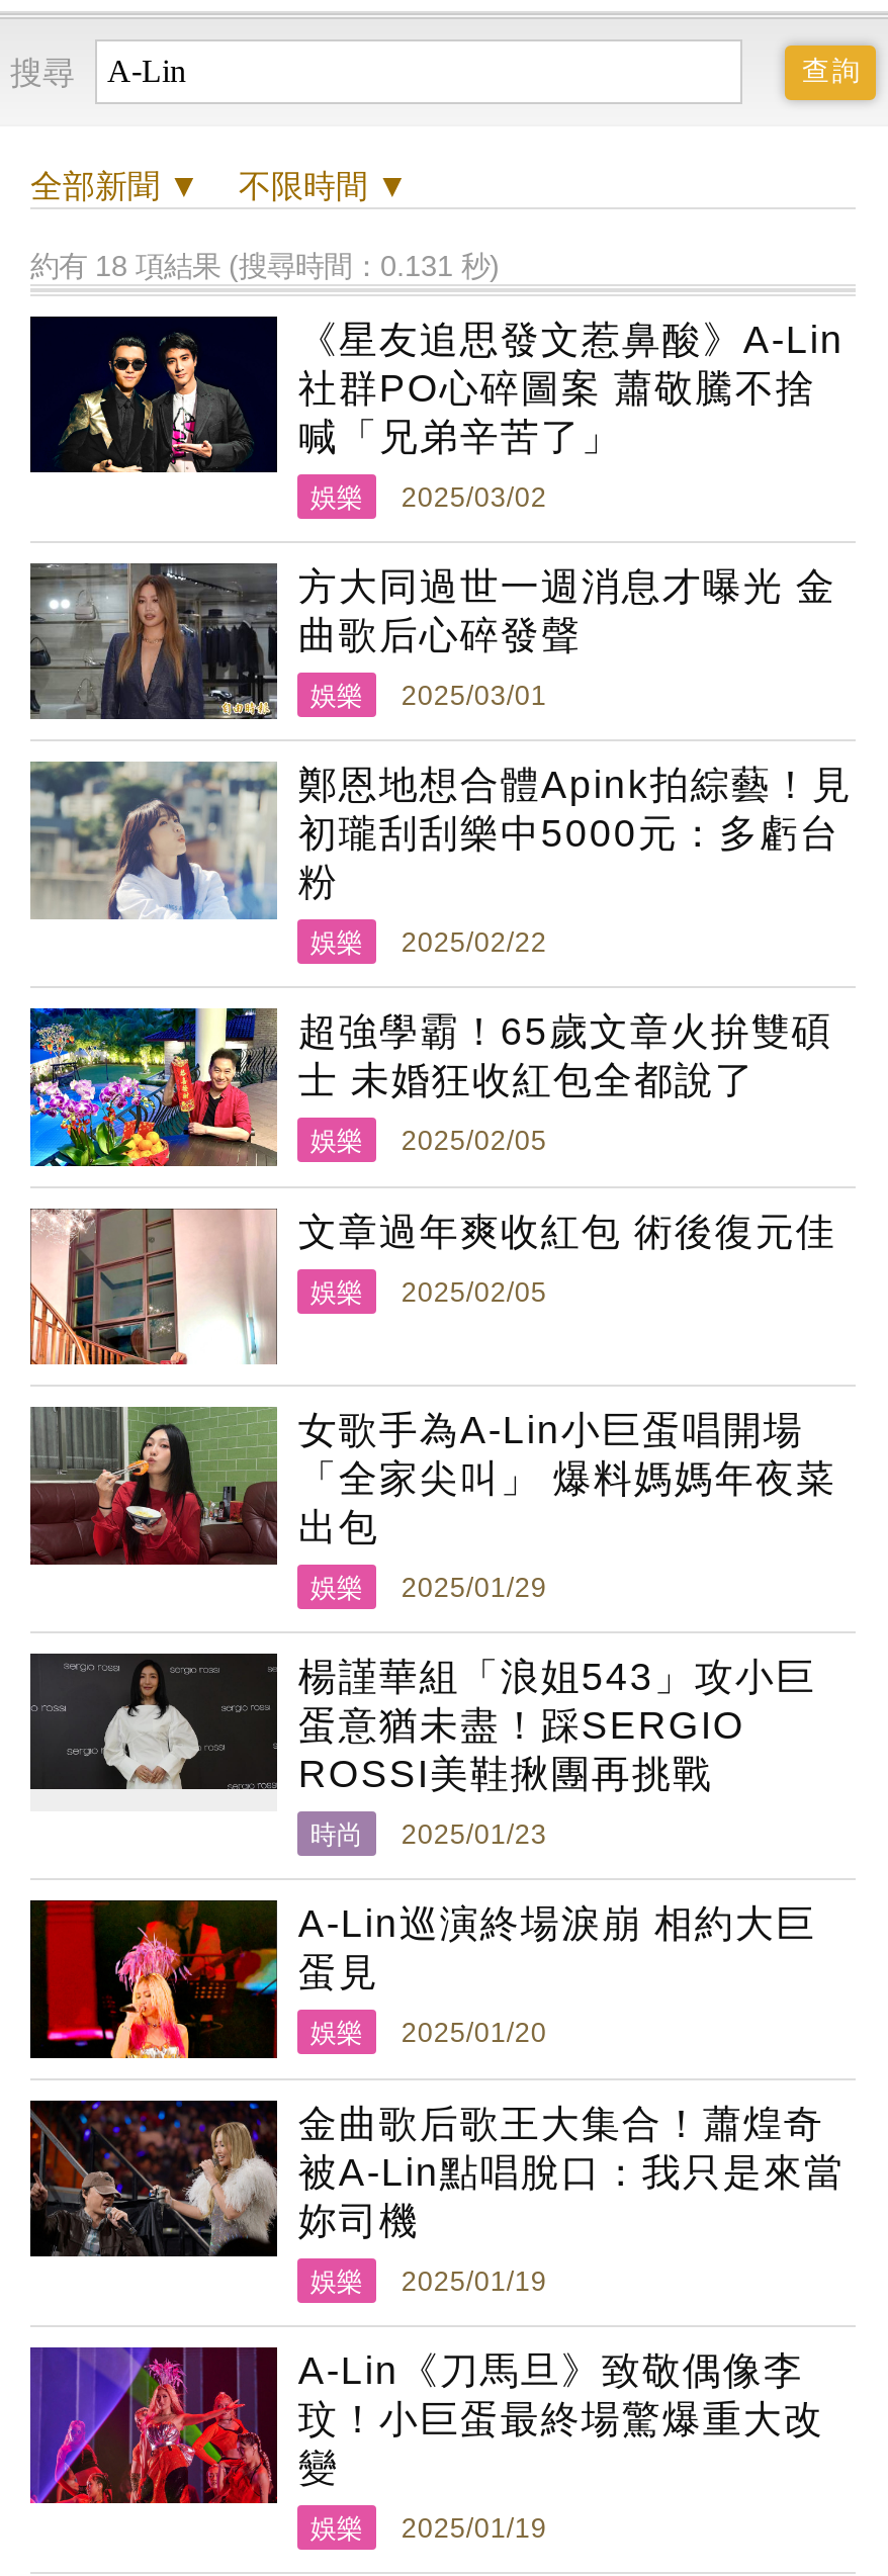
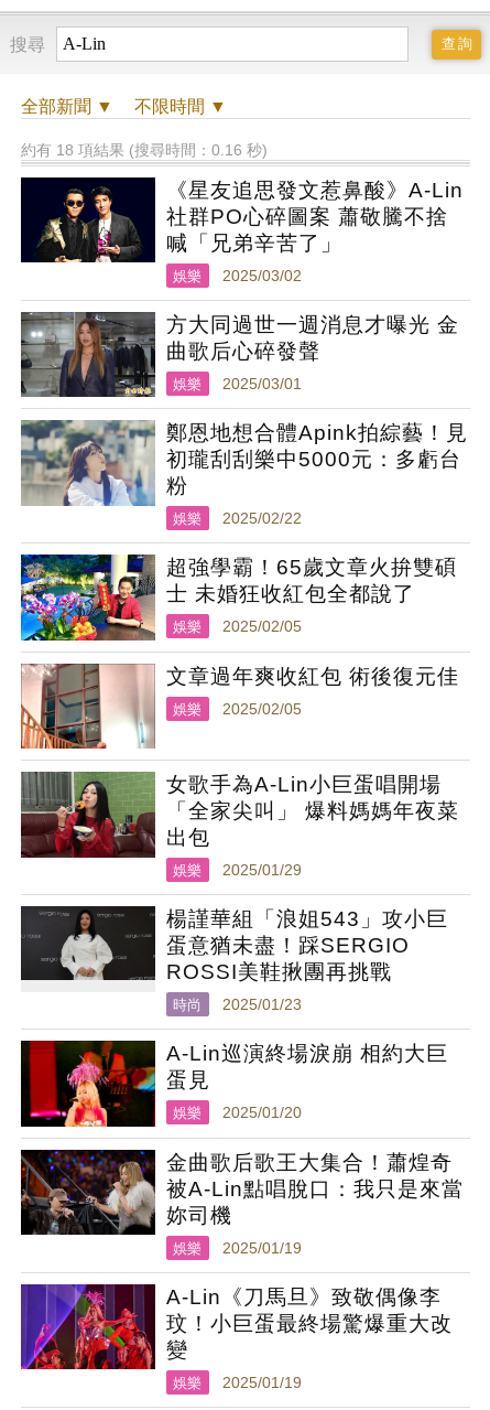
- 約有 18 項結果 (搜尋時間：0.131 秒)
+ 約有 18 項結果 (搜尋時間：0.16 秒)
